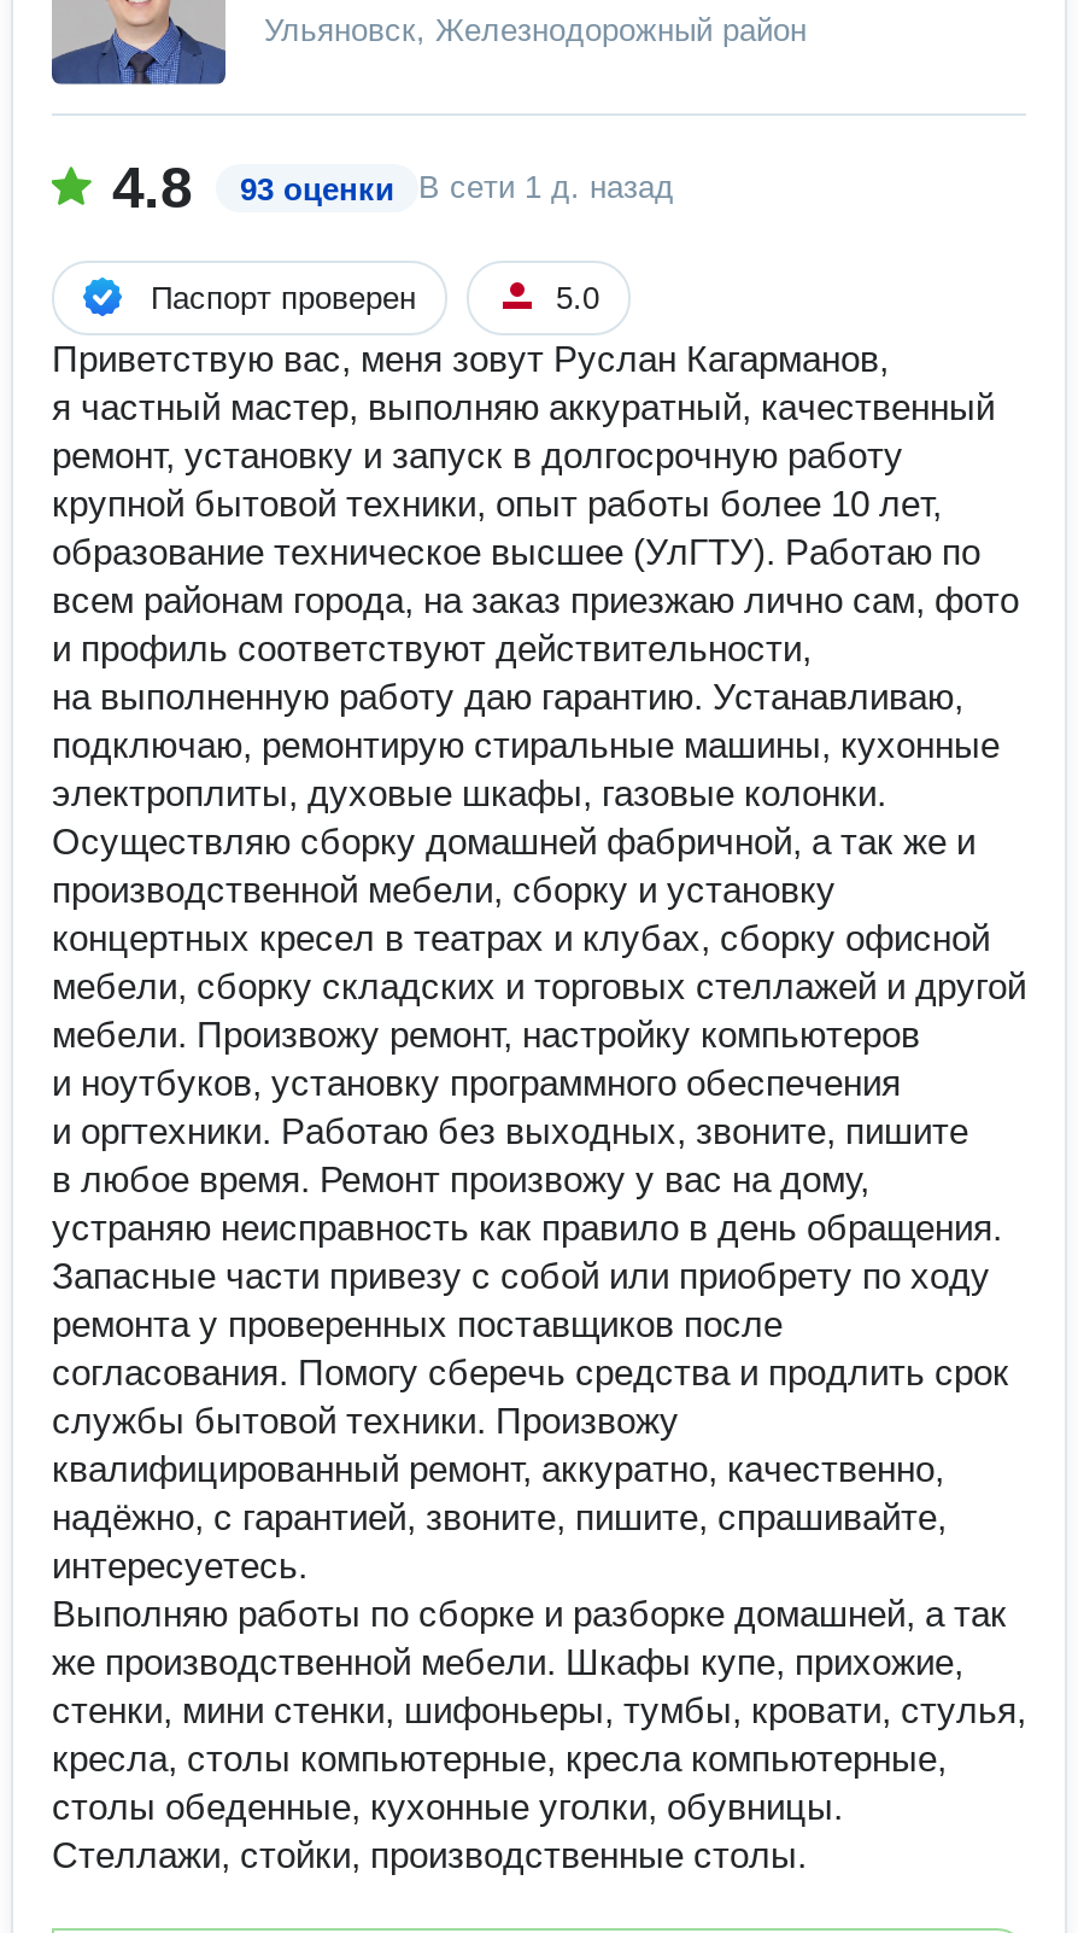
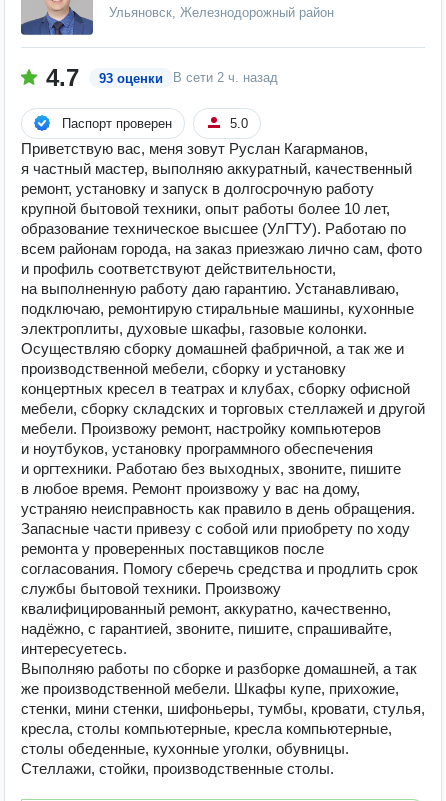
- 4.8
+ 4.7

- В сети 1 д. назад
+ В сети 2 ч. назад
